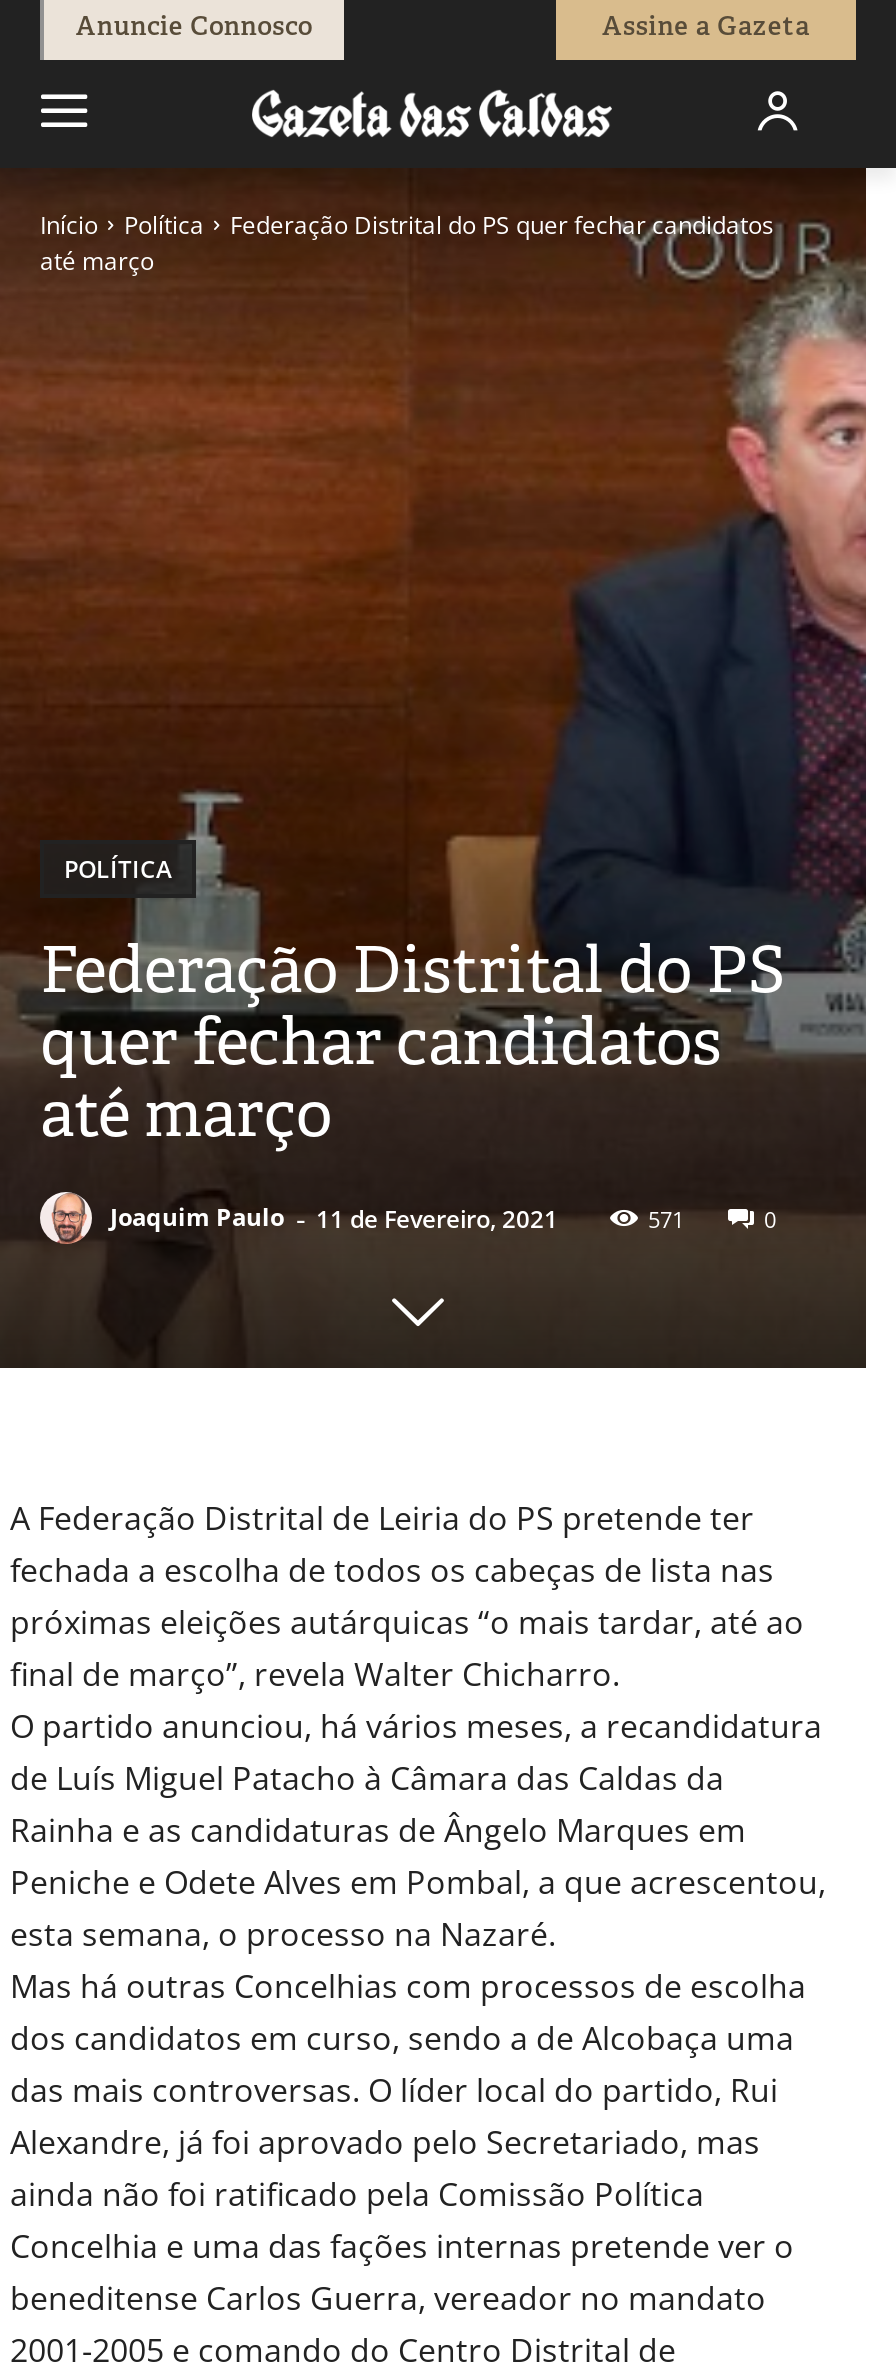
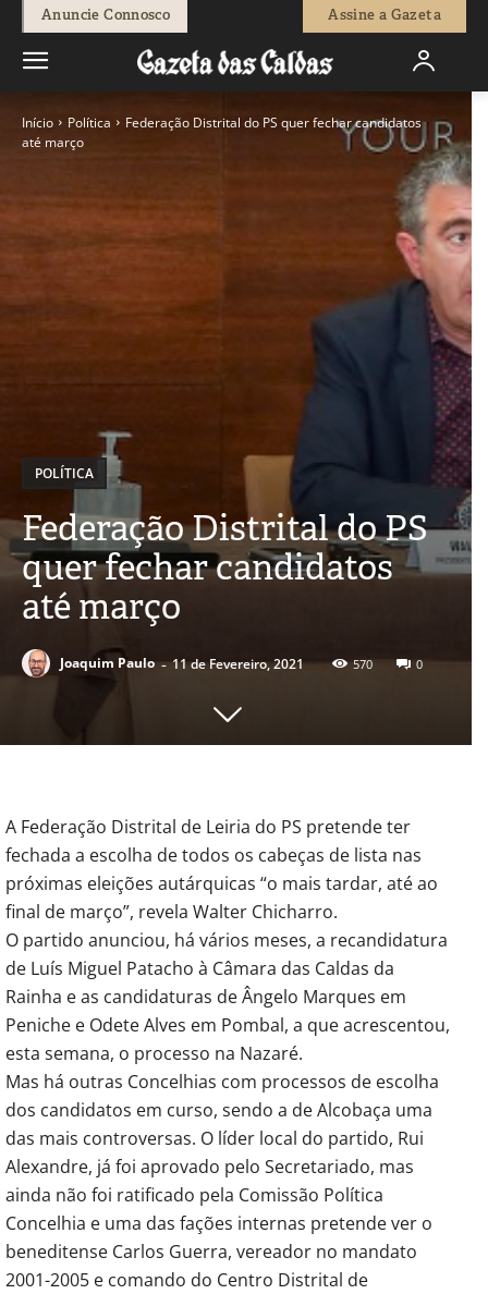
- 571
+ 570
